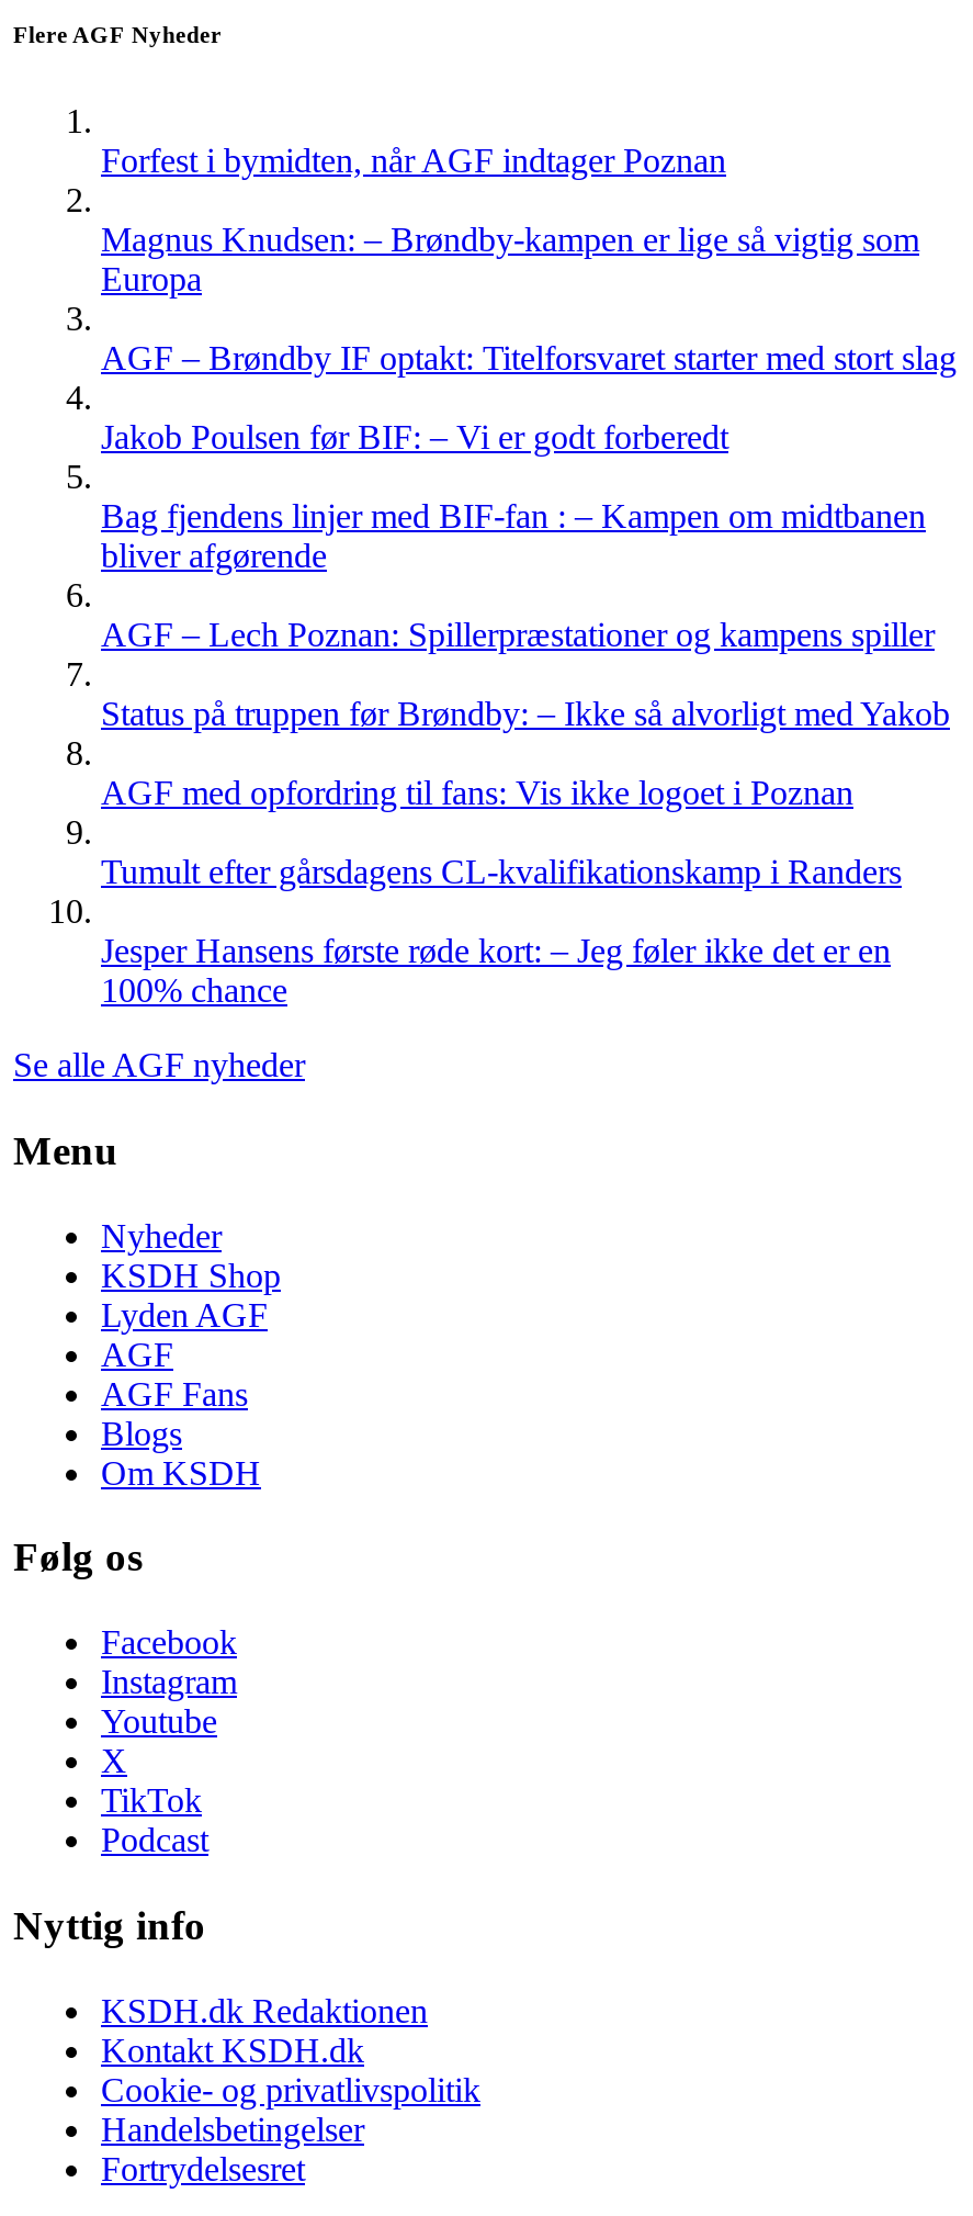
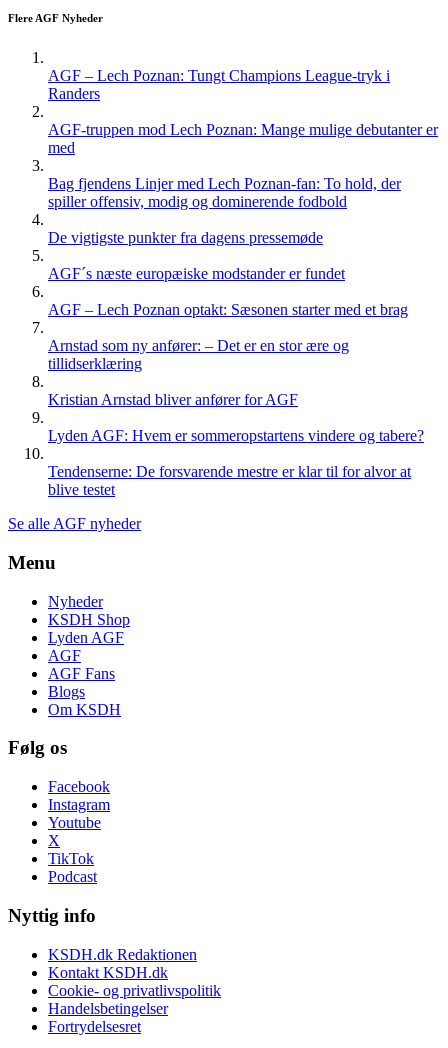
- Forfest i bymidten, når AGF indtager Poznan
+ AGF – Lech Poznan: Tungt Champions League-tryk i
+ Randers

- Magnus Knudsen: – Brøndby-kampen er lige så vigtig som
- Europa
+ AGF-truppen mod Lech Poznan: Mange mulige debutanter er
+ med

- AGF – Brøndby IF optakt: Titelforsvaret starter med stort slag
+ Bag fjendens Linjer med Lech Poznan-fan: To hold, der
+ spiller offensiv, modig og dominerende fodbold

- Jakob Poulsen før BIF: – Vi er godt forberedt
+ De vigtigste punkter fra dagens pressemøde

- Bag fjendens linjer med BIF-fan : – Kampen om midtbanen
- bliver afgørende
+ AGF´s næste europæiske modstander er fundet

- AGF – Lech Poznan: Spillerpræstationer og kampens spiller
+ AGF – Lech Poznan optakt: Sæsonen starter med et brag

- Status på truppen før Brøndby: – Ikke så alvorligt med Yakob
+ Arnstad som ny anfører: – Det er en stor ære og
+ tillidserklæring

- AGF med opfordring til fans: Vis ikke logoet i Poznan
+ Kristian Arnstad bliver anfører for AGF

- Tumult efter gårsdagens CL-kvalifikationskamp i Randers
+ Lyden AGF: Hvem er sommeropstartens vindere og tabere?

- Jesper Hansens første røde kort: – Jeg føler ikke det er en
- 100% chance
+ Tendenserne: De forsvarende mestre er klar til for alvor at
+ blive testet
